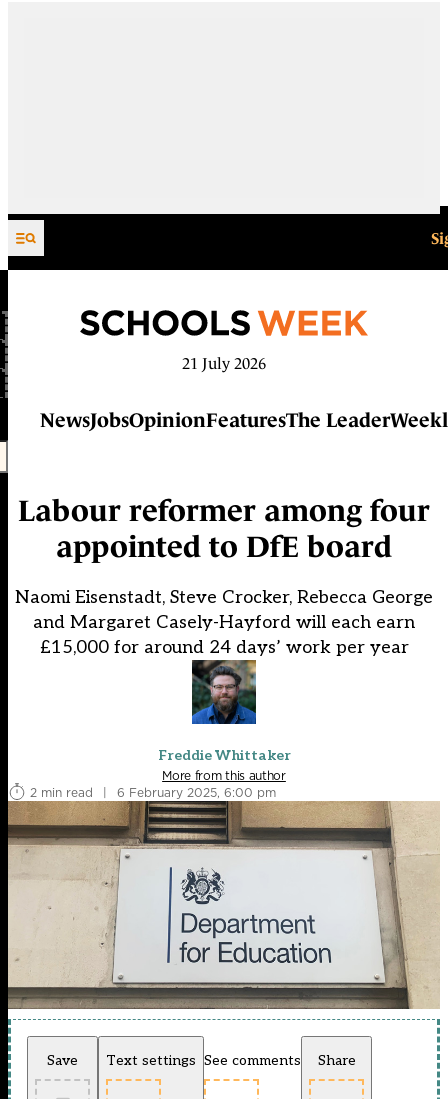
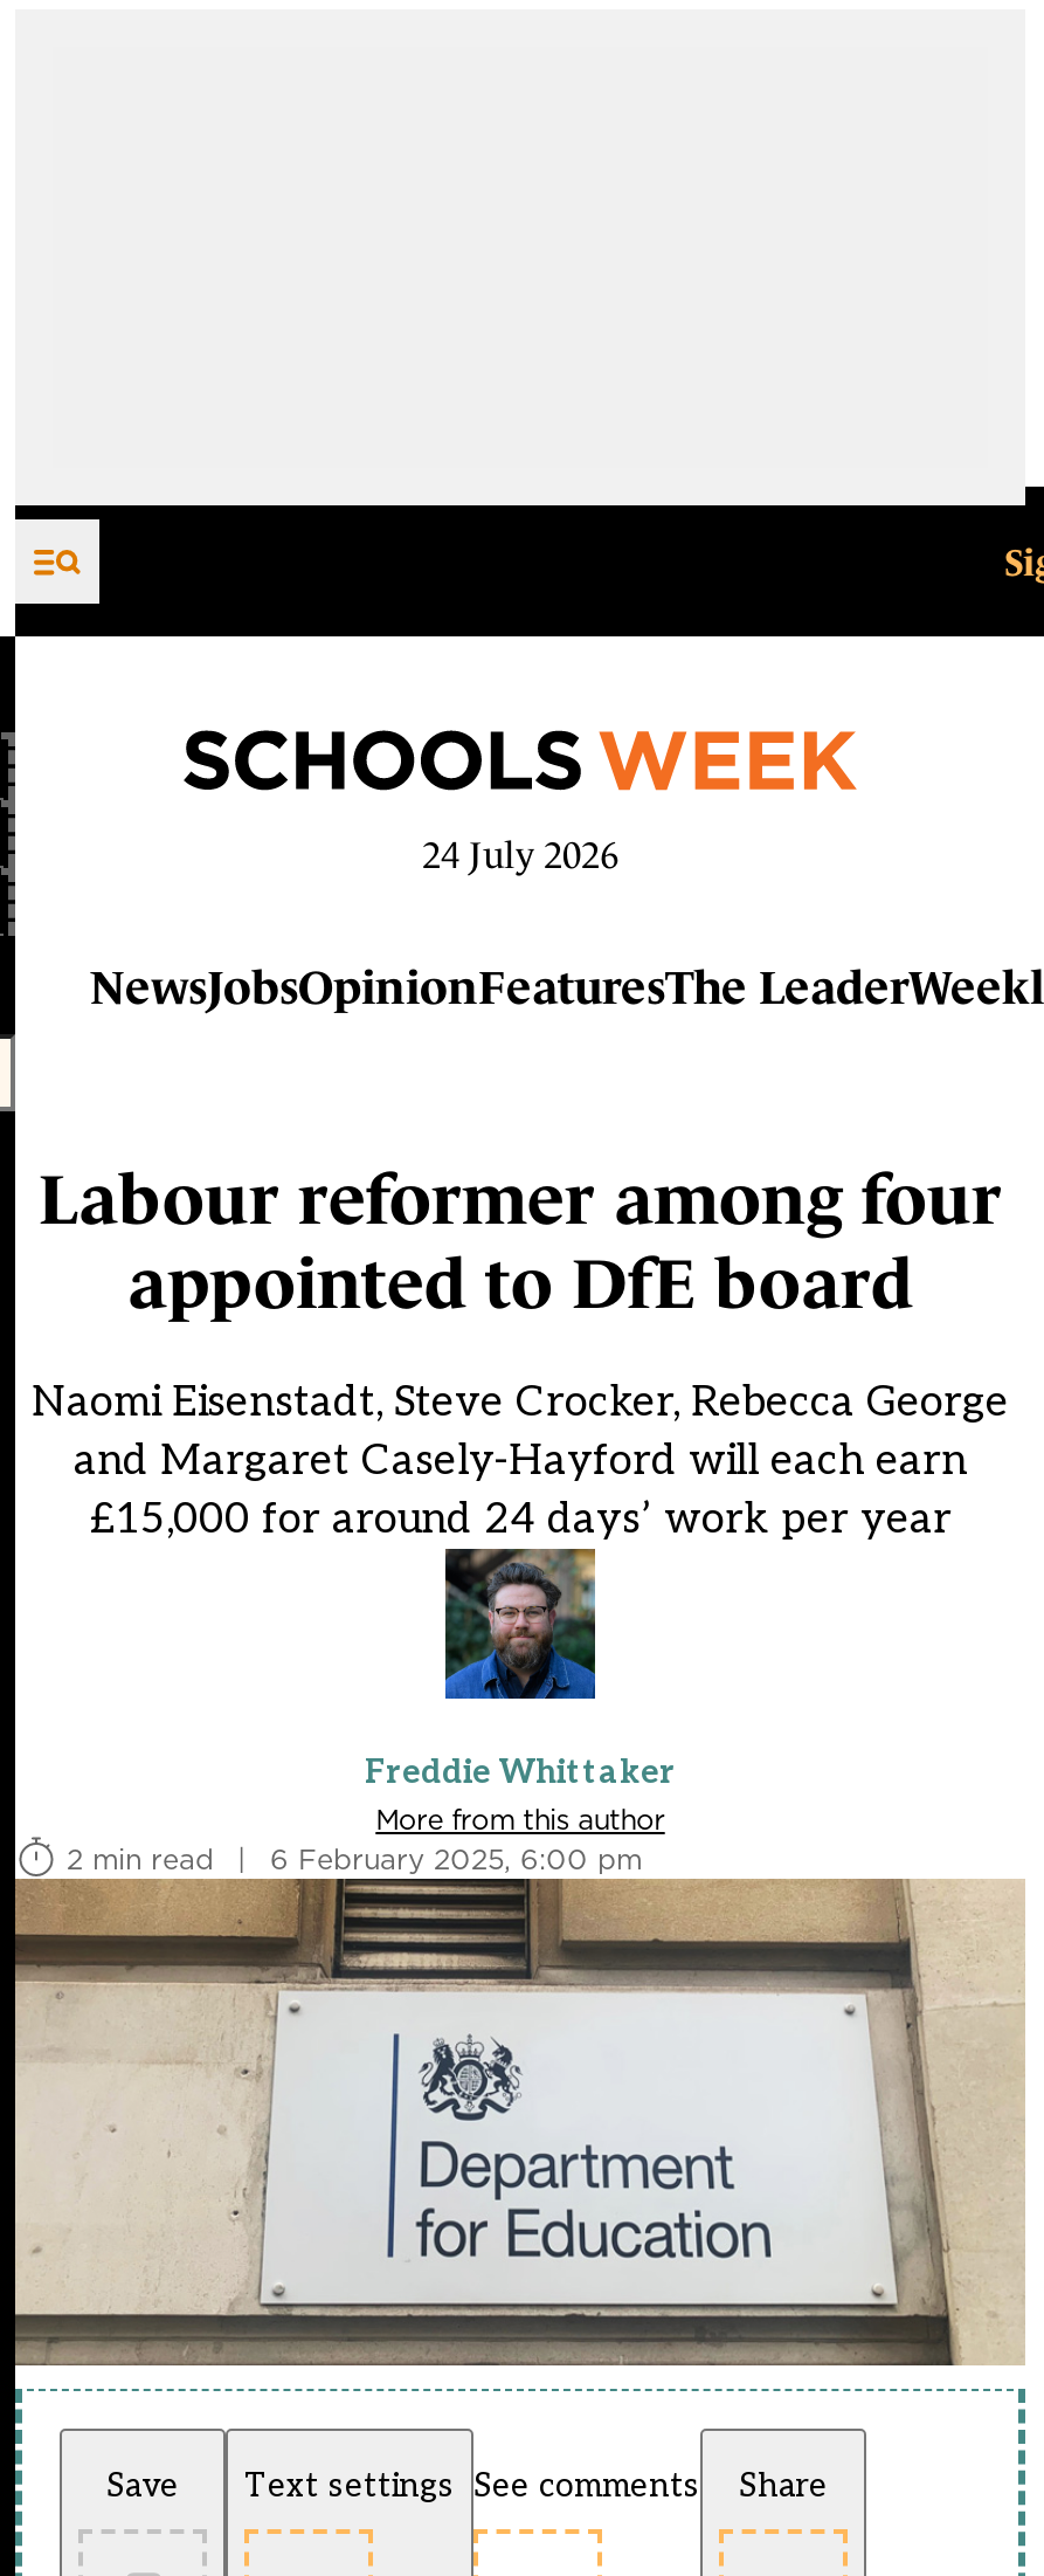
- 21 July 2026
+ 24 July 2026
